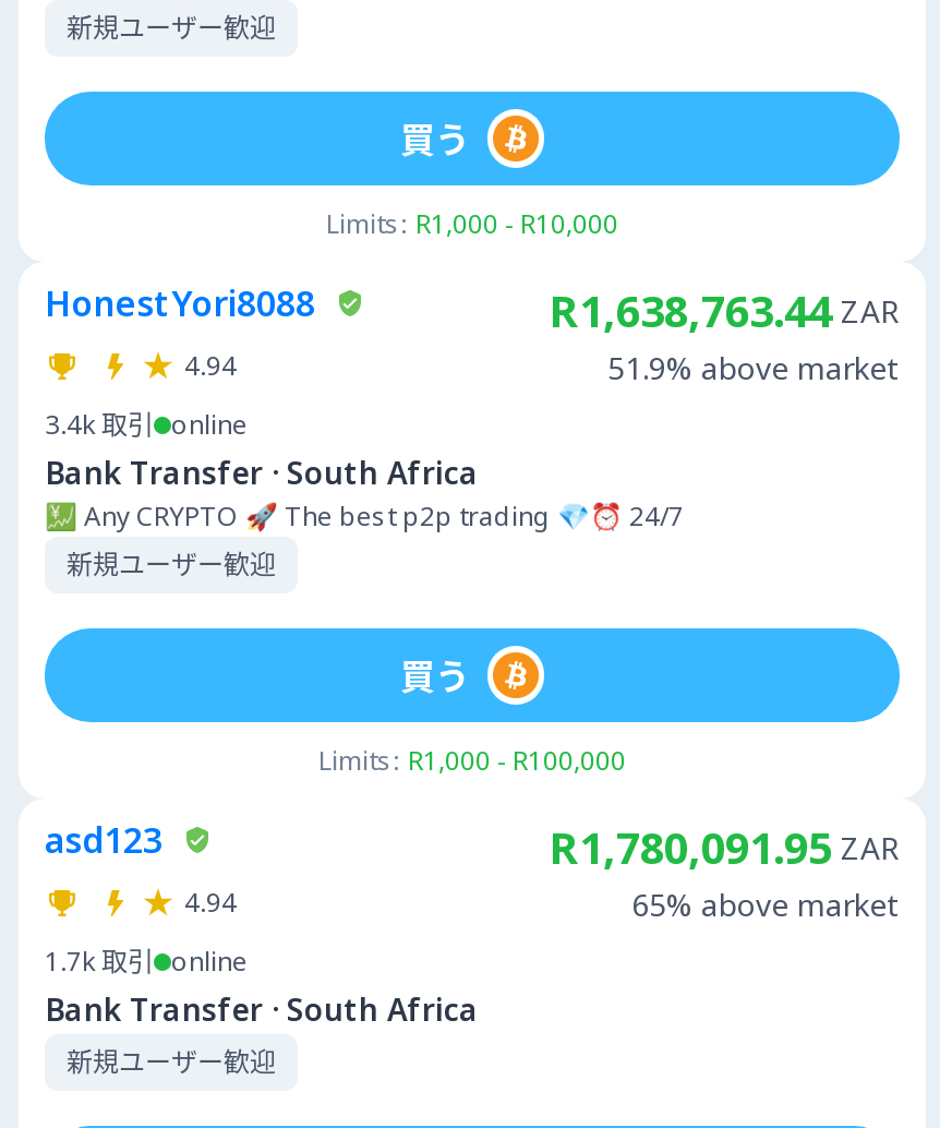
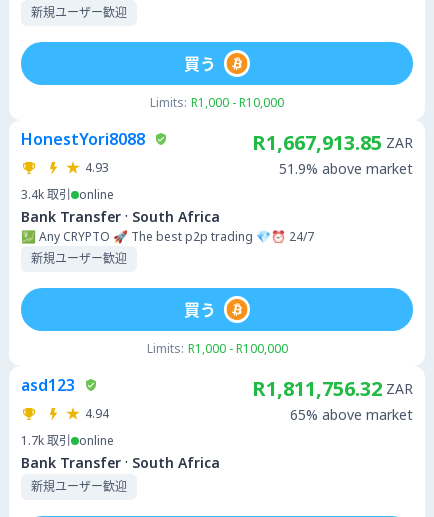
- R1,638,763.44 ZAR
+ R1,667,913.85 ZAR

- 4.94
+ 4.93

- R1,780,091.95 ZAR
+ R1,811,756.32 ZAR
